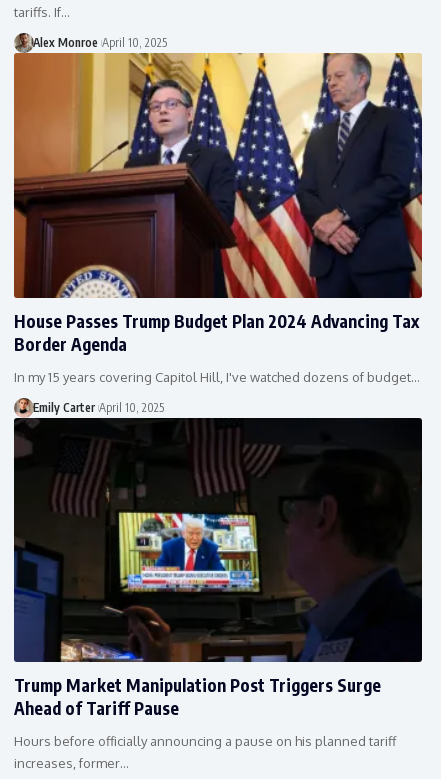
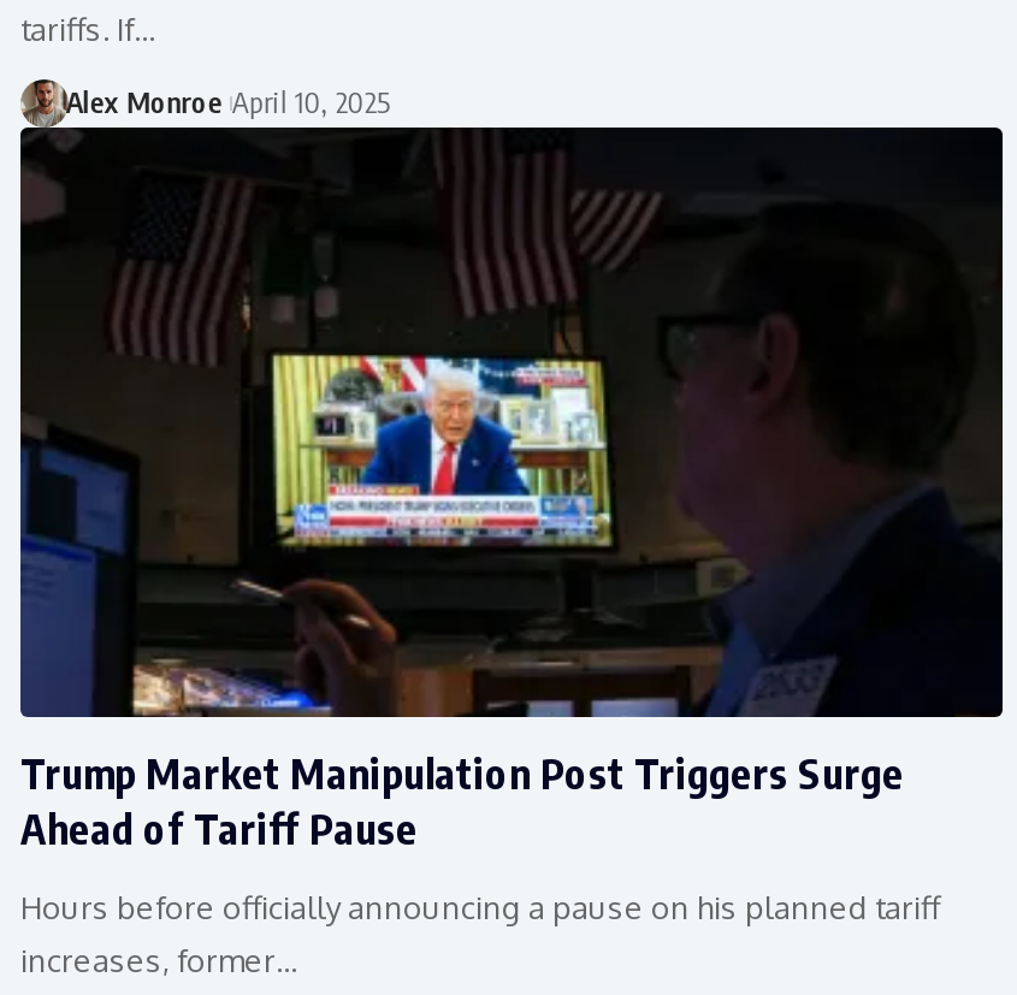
- [image]
- House Passes Trump Budget Plan 2024 Advancing Tax
- Border Agenda
- In my 15 years covering Capitol Hill, I've watched dozens of budget…
- Emily Carter April 10, 2025
